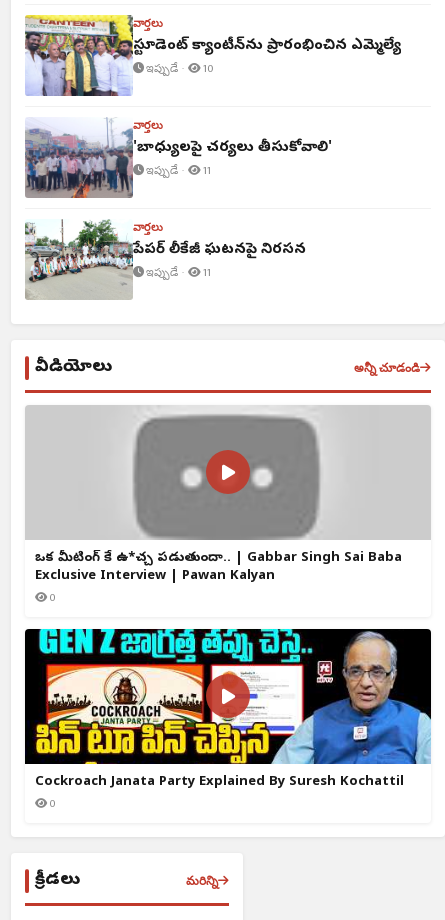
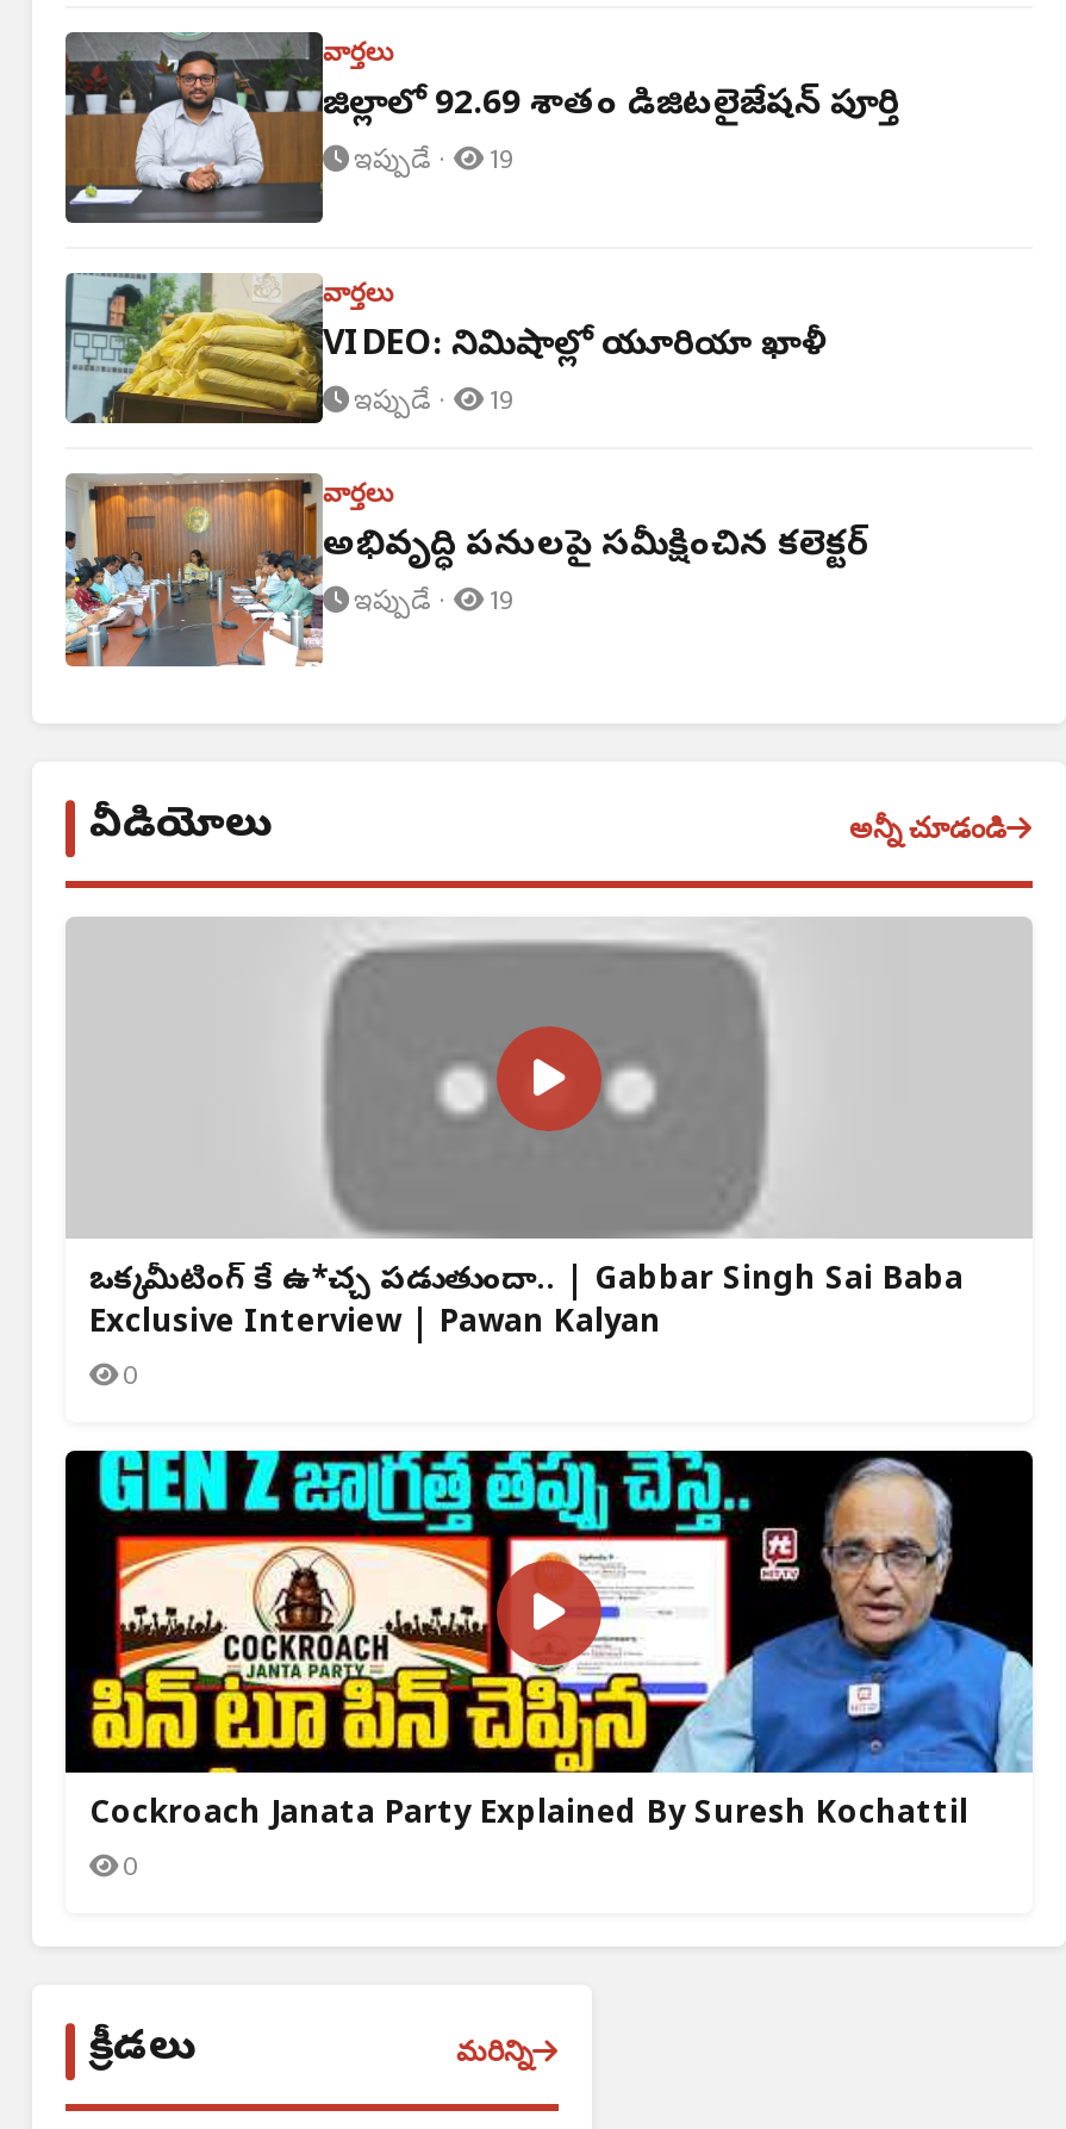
- [image]
- స్టూడెంట్ క్యాంటీన్‌ను ప్రారంభించిన ఎమ్మెల్యే
+ [image]
+ జిల్లాలో 92.69 శాతం డిజిటలైజేషన్ పూర్తి

- ఇప్పుడే · 10
+ ఇప్పుడే · 19

- [image]
- 'బాధ్యులపై చర్యలు తీసుకోవాలి'
+ [image]
+ VIDEO: నిమిషాల్లో యూరియా ఖాళీ

- ఇప్పుడే · 11
+ ఇప్పుడే · 19

- [image]
- పేపర్ లీకేజీ ఘటనపై నిరసన
+ [image]
+ అభివృద్ధి పనులపై సమీక్షించిన కలెక్టర్

- ఇప్పుడే · 11
+ ఇప్పుడే · 19
